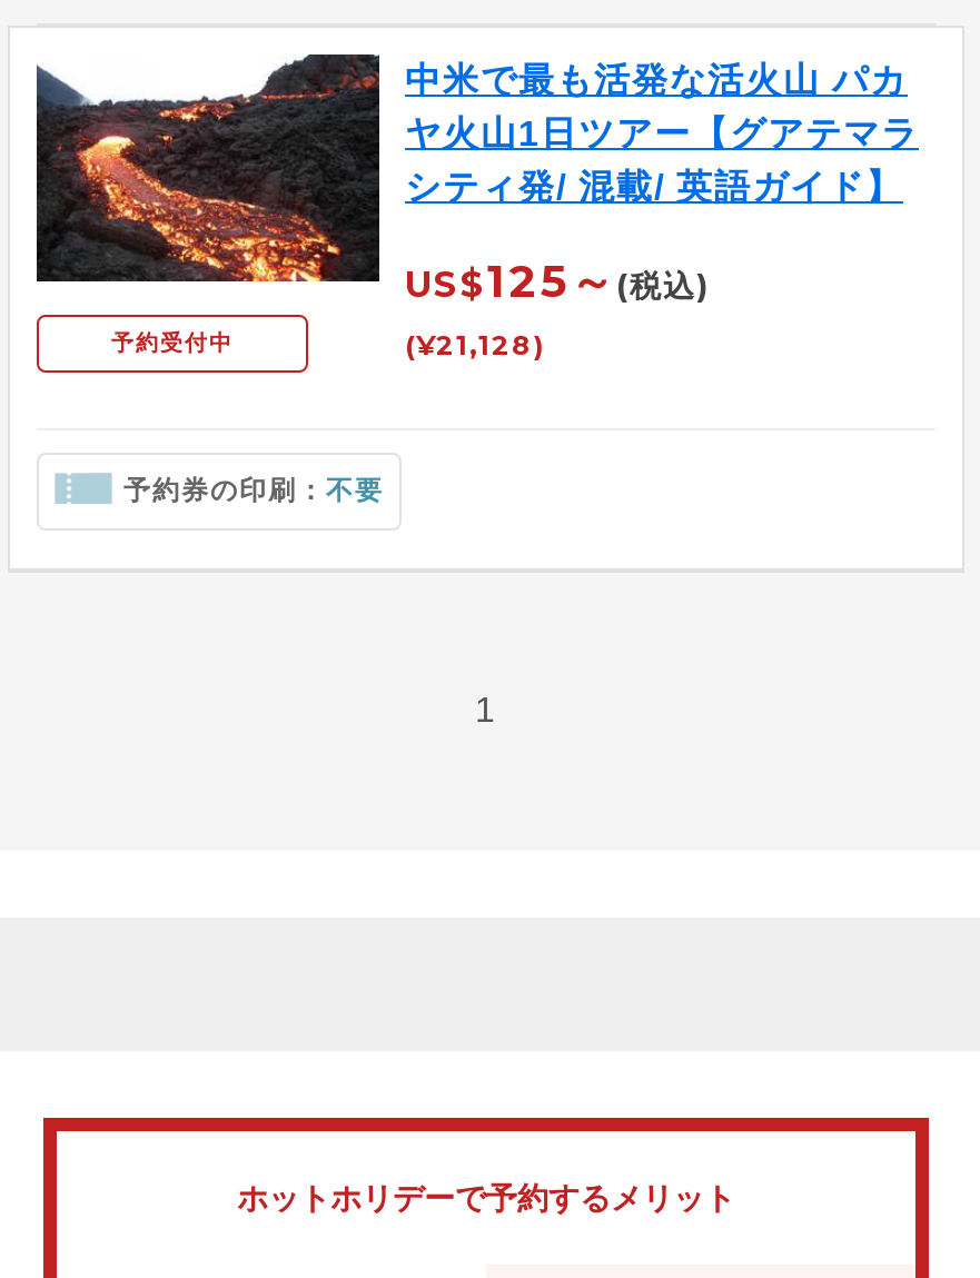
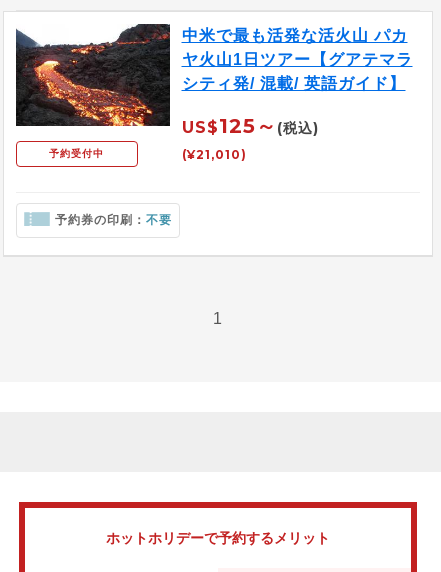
- (¥21,128)
+ (¥21,010)
